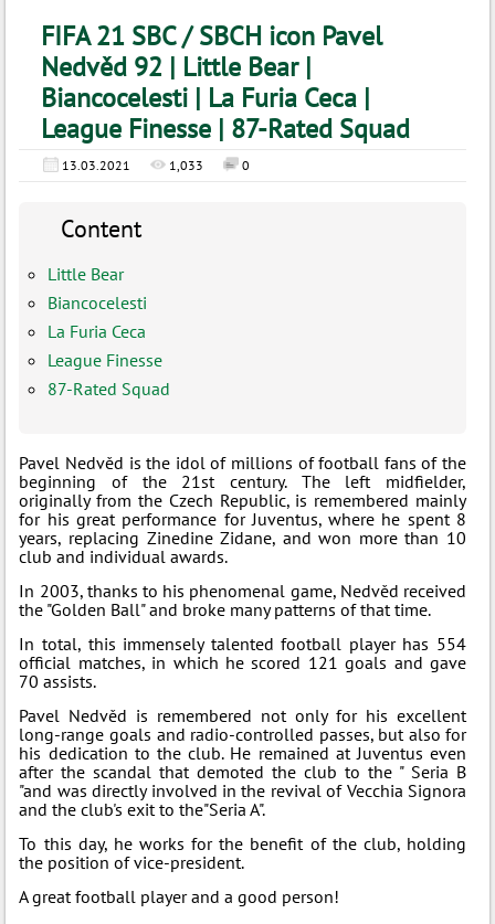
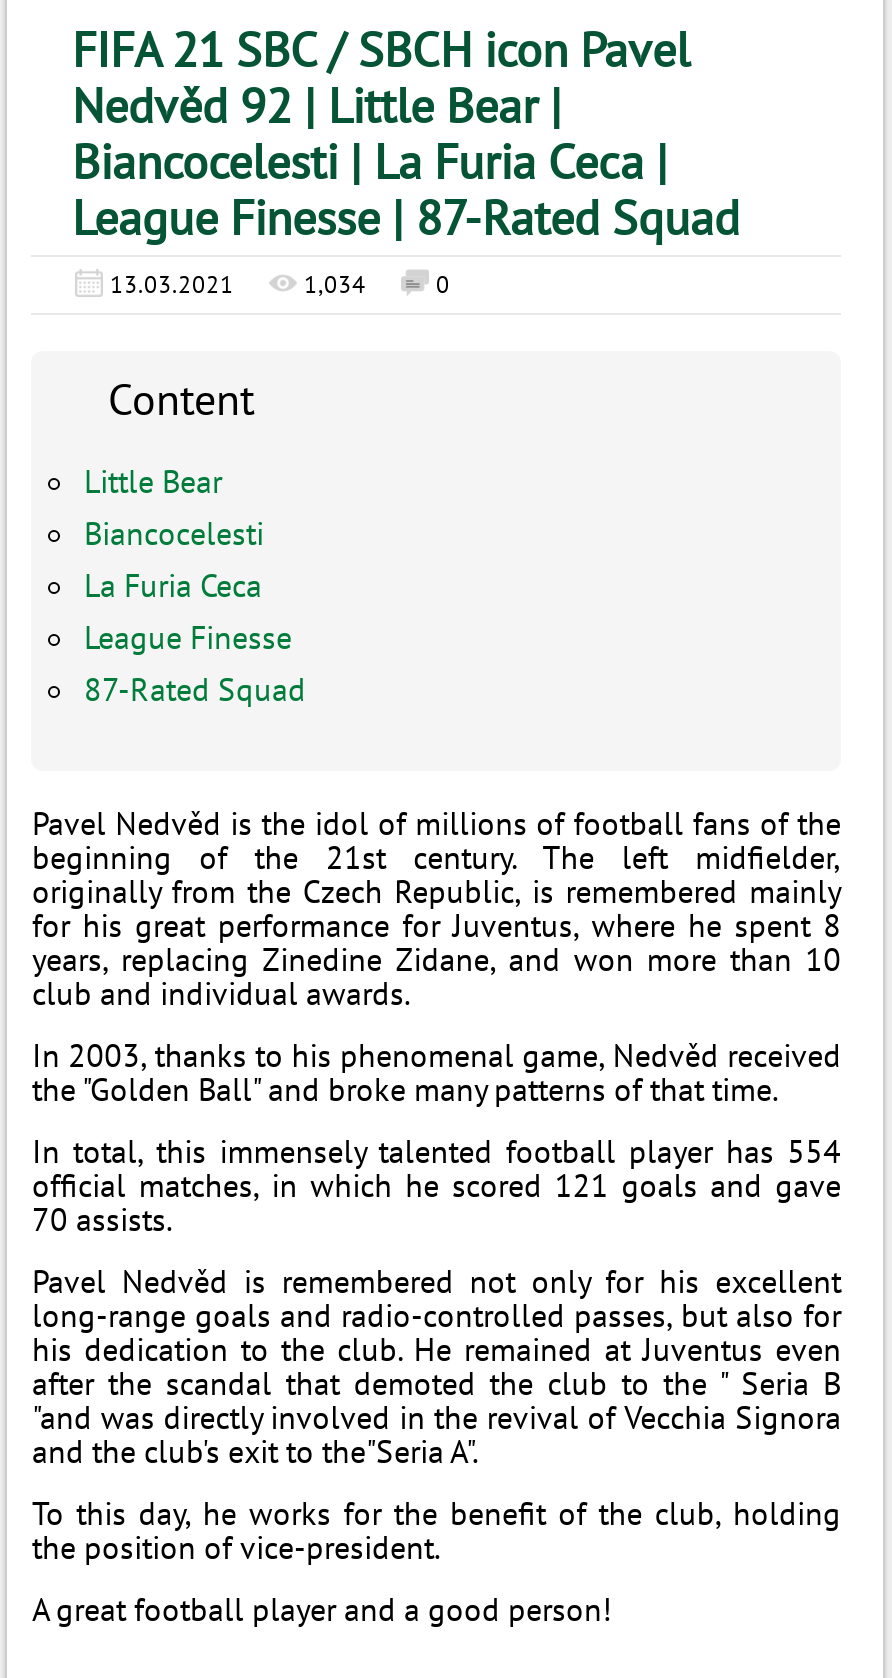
- 1,033
+ 1,034
